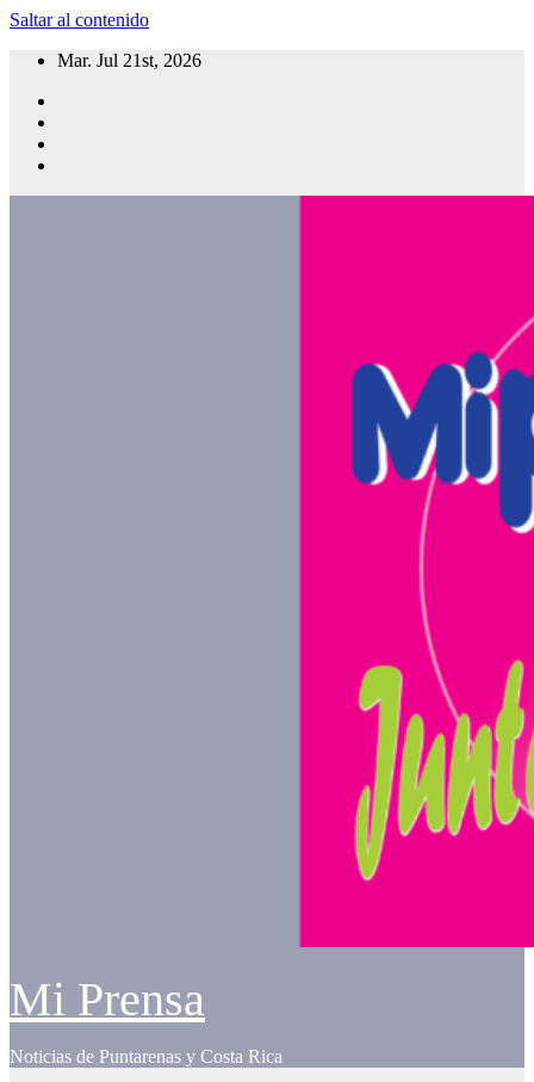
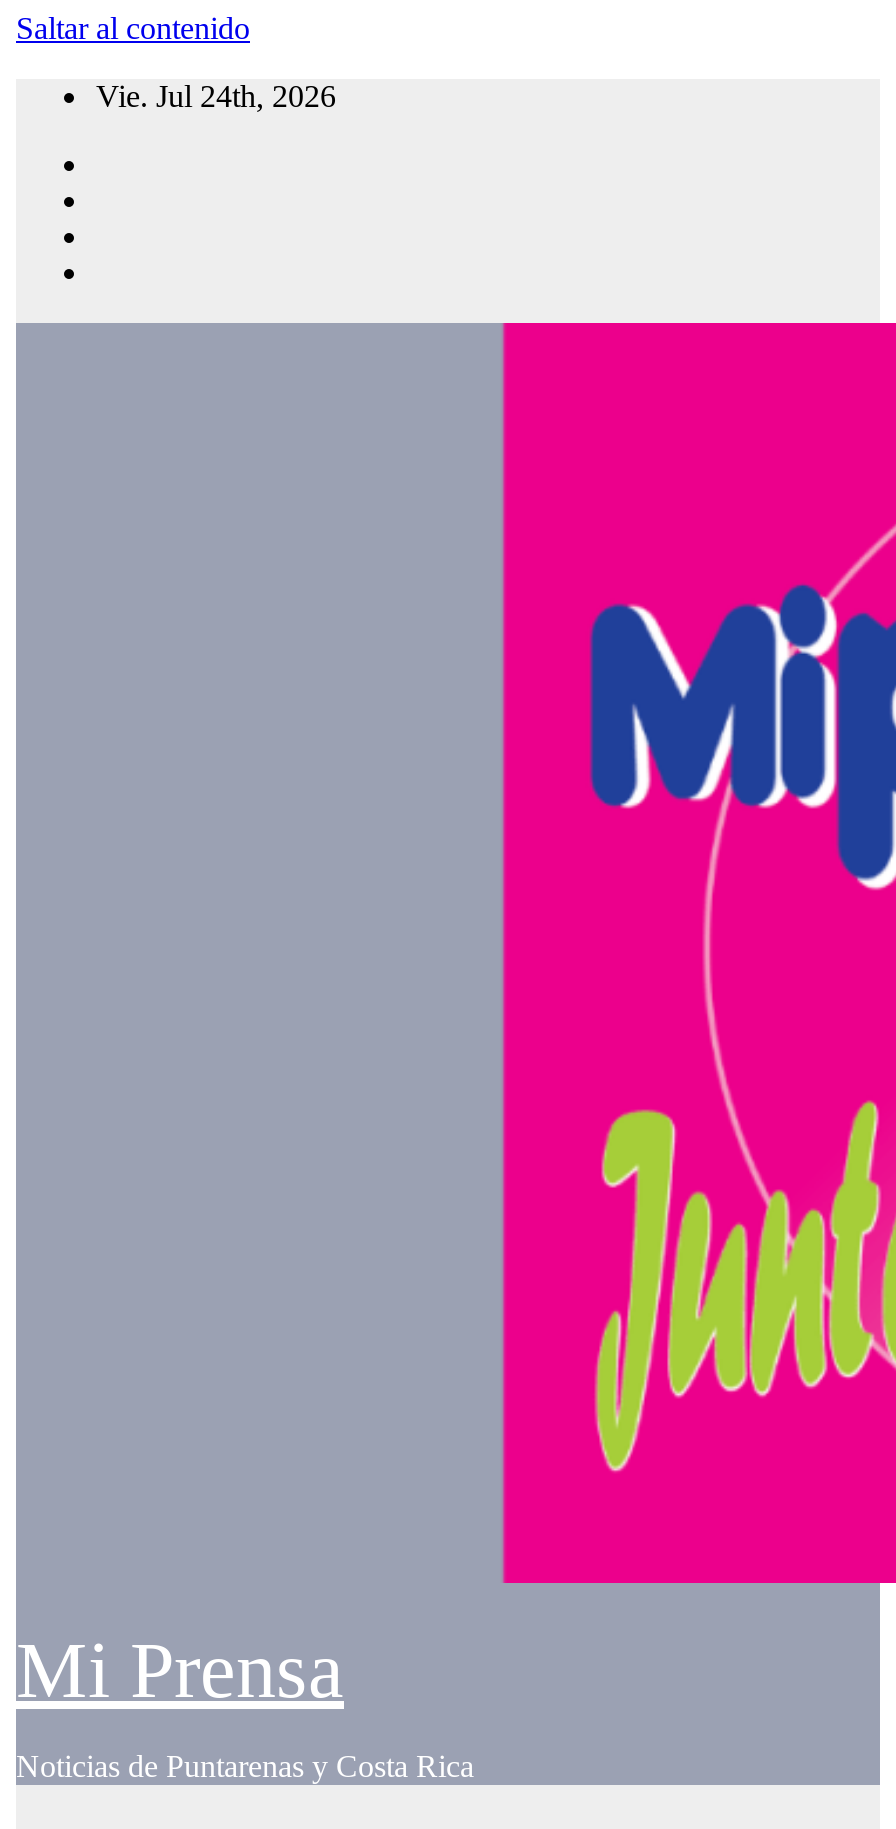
- Mar. Jul 21st, 2026
+ Vie. Jul 24th, 2026
